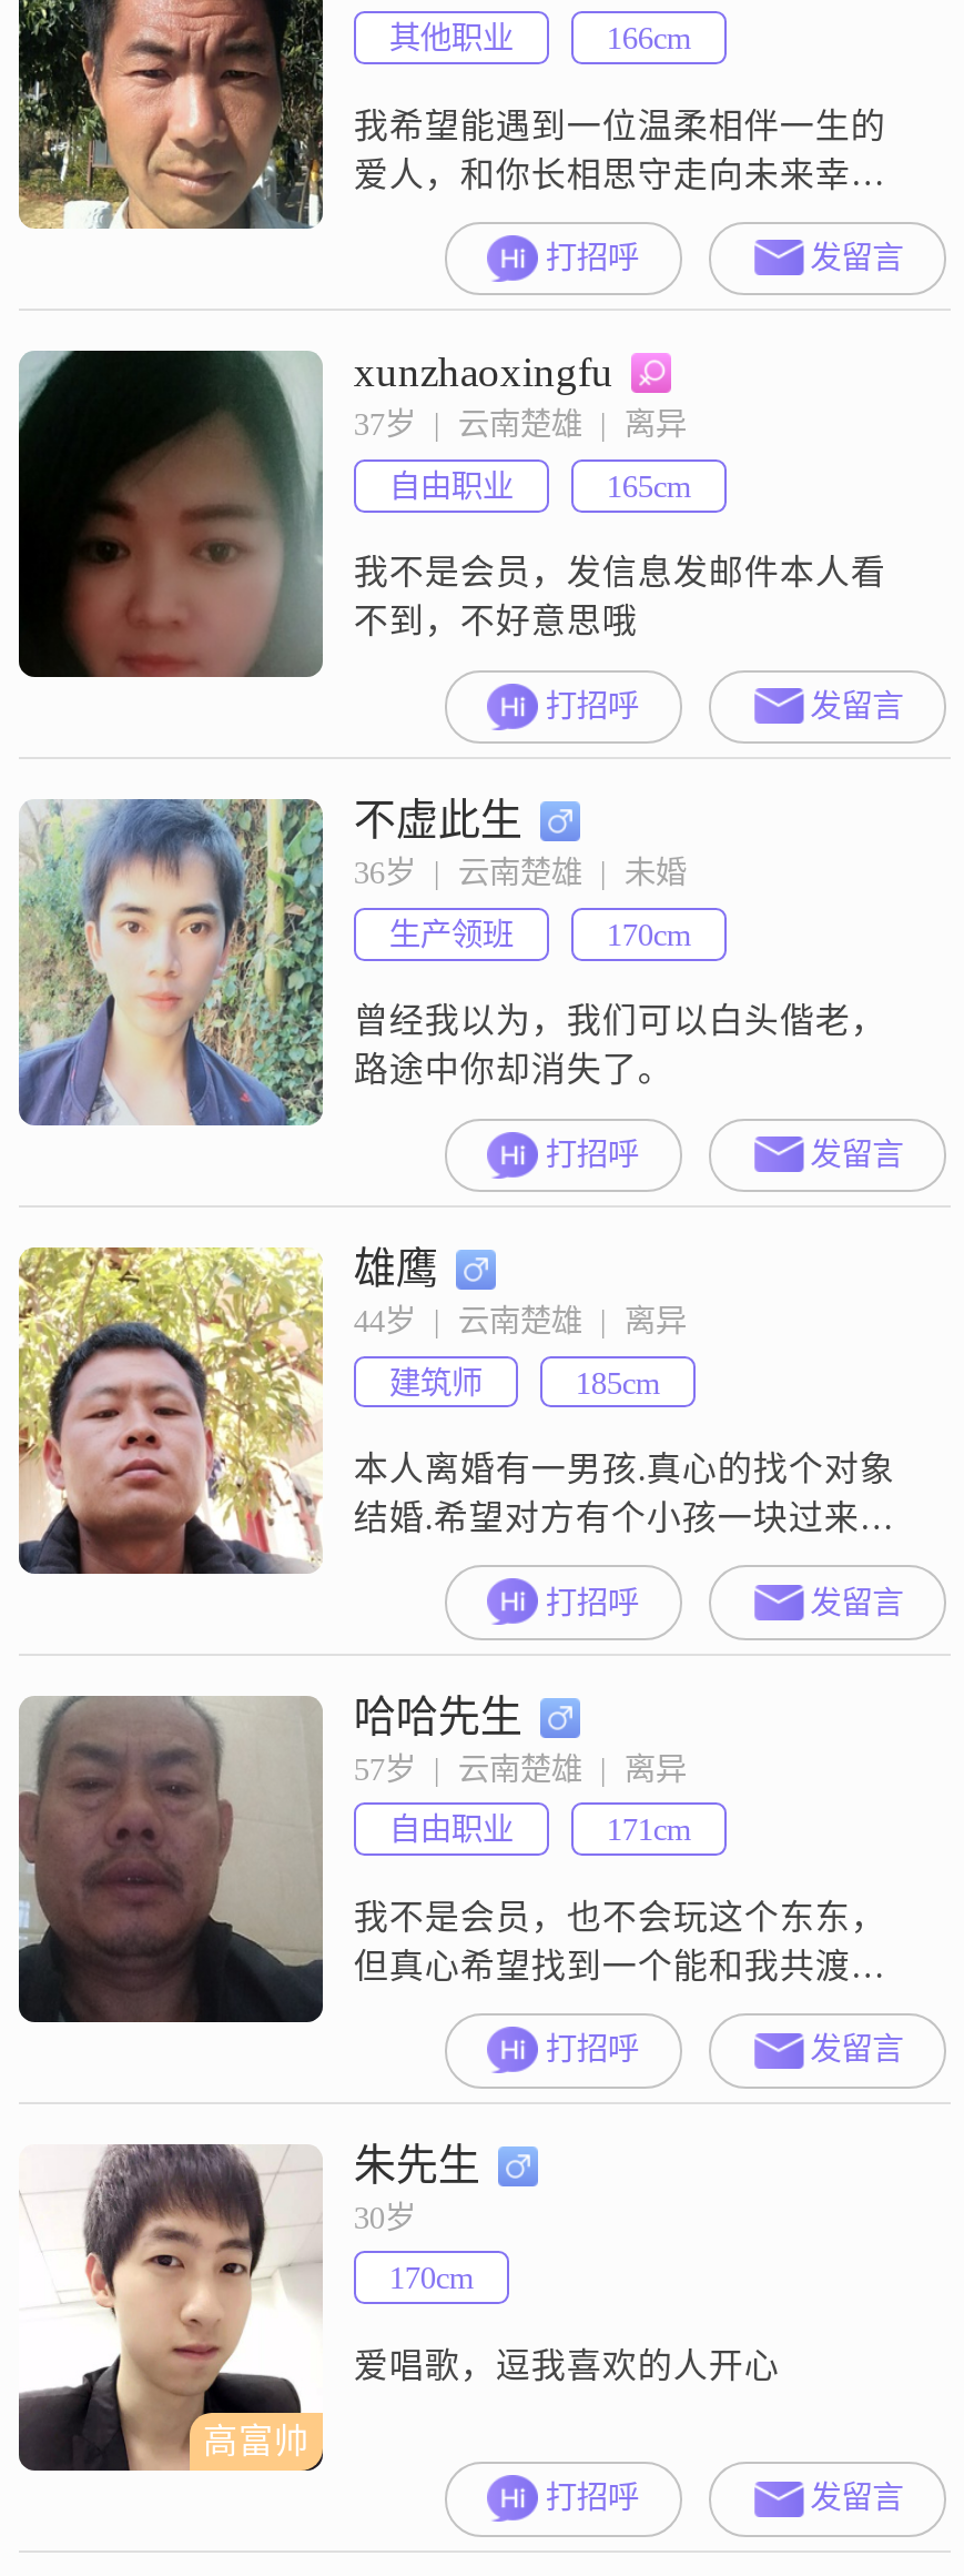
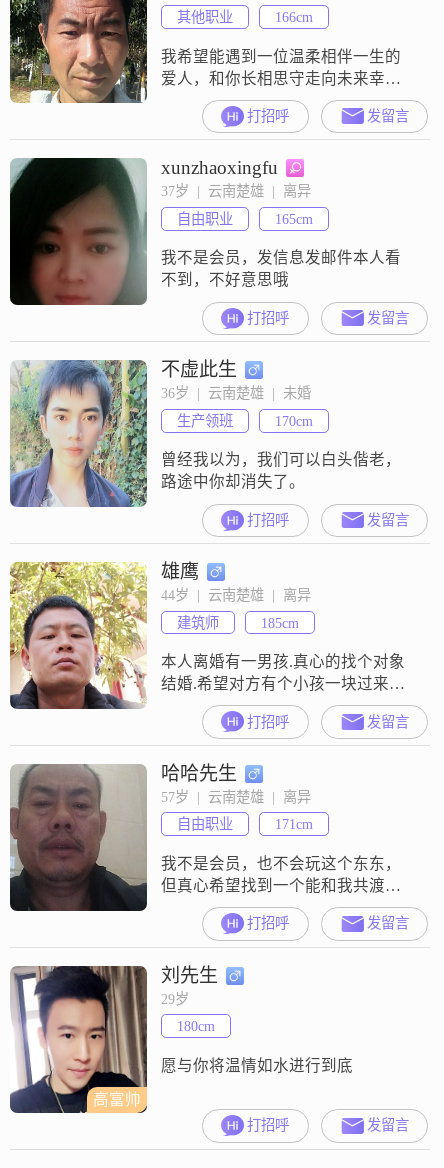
- [image]
- 朱先生
- 30岁
+ [image]
+ 刘先生
+ 29岁

- 170cm
+ 180cm

- 爱唱歌，逗我喜欢的人开心
+ 愿与你将温情如水进行到底
